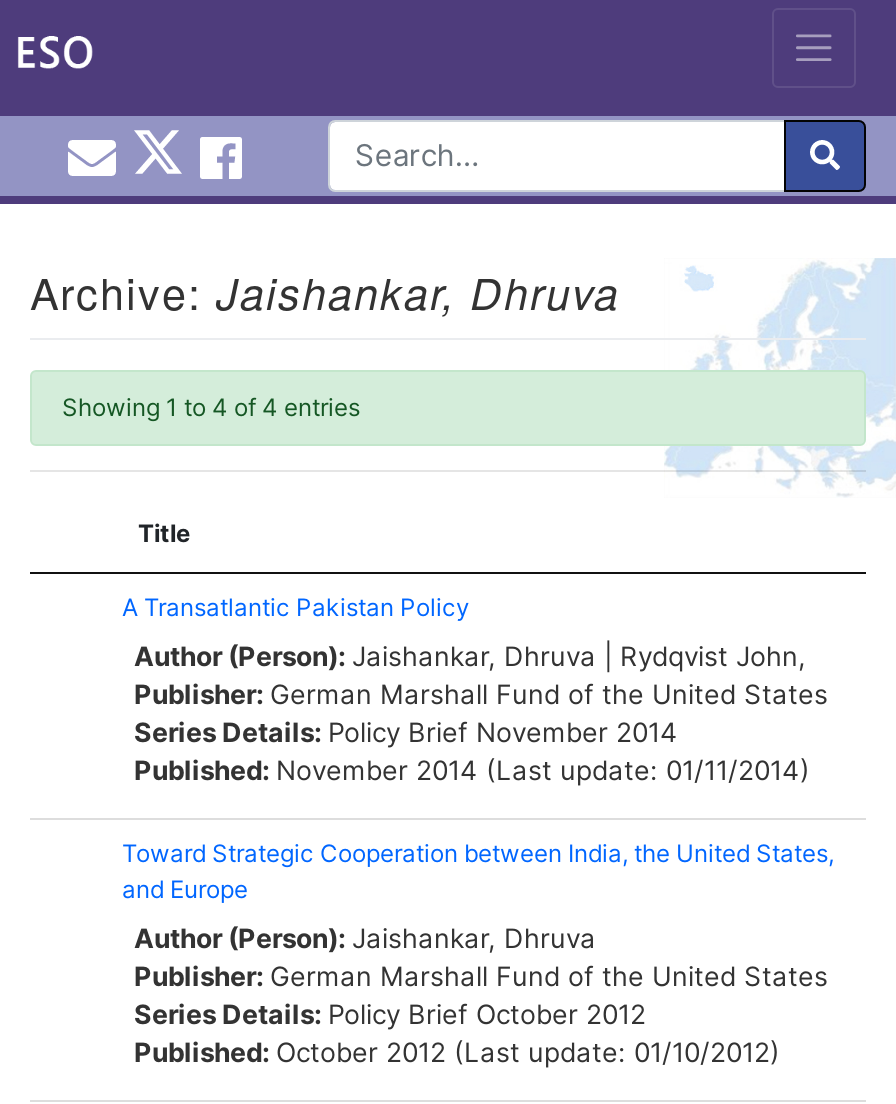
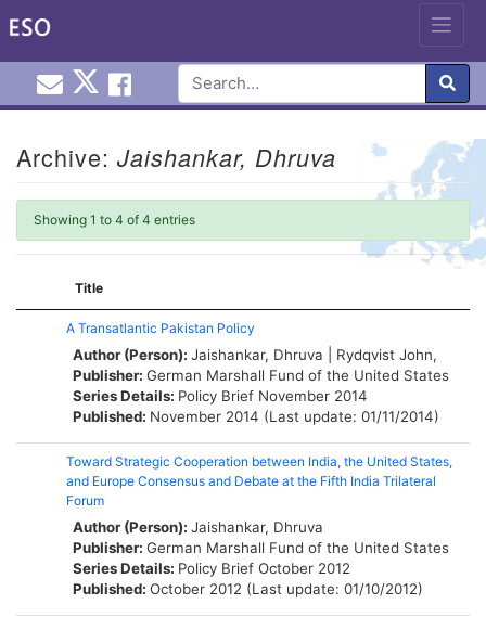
- and Europe
+ and Europe Consensus and Debate at the Fifth India Trilateral
+ Forum
